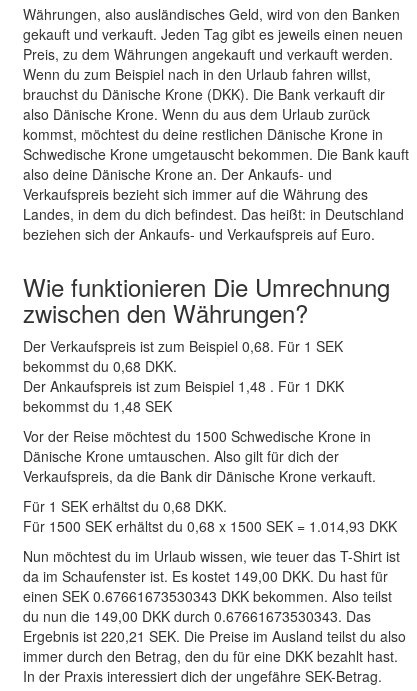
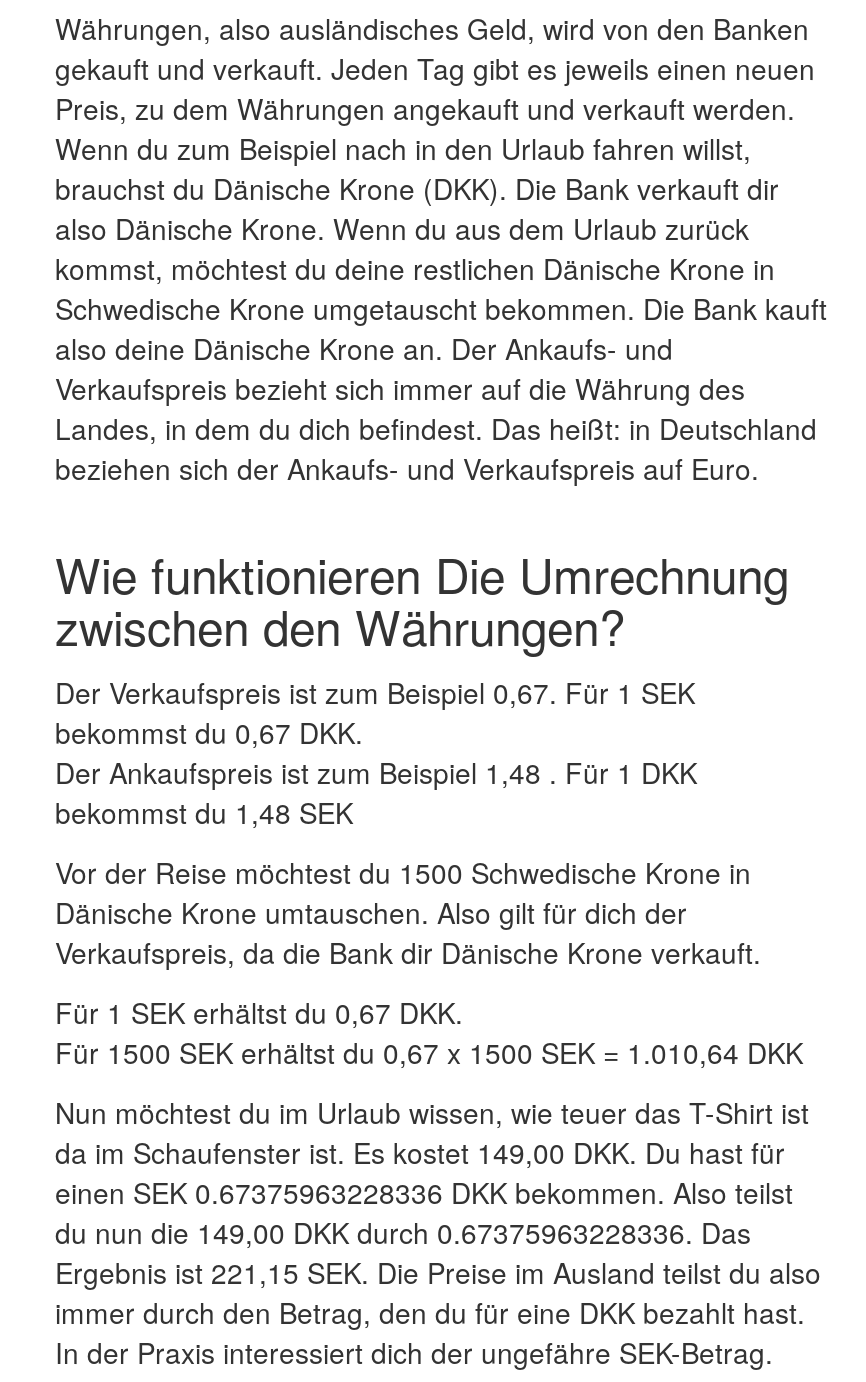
- Der Verkaufspreis ist zum Beispiel 0,68. Für 1 SEK
+ Der Verkaufspreis ist zum Beispiel 0,67. Für 1 SEK

- bekommst du 0,68 DKK.
+ bekommst du 0,67 DKK.

- Für 1 SEK erhältst du 0,68 DKK.
+ Für 1 SEK erhältst du 0,67 DKK.

- Für 1500 SEK erhältst du 0,68 x 1500 SEK = 1.014,93 DKK
+ Für 1500 SEK erhältst du 0,67 x 1500 SEK = 1.010,64 DKK

- einen SEK 0.67661673530343 DKK bekommen. Also teilst
+ einen SEK 0.67375963228336 DKK bekommen. Also teilst

- du nun die 149,00 DKK durch 0.67661673530343. Das
+ du nun die 149,00 DKK durch 0.67375963228336. Das

- Ergebnis ist 220,21 SEK. Die Preise im Ausland teilst du also
+ Ergebnis ist 221,15 SEK. Die Preise im Ausland teilst du also
